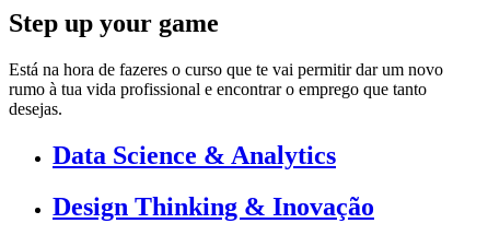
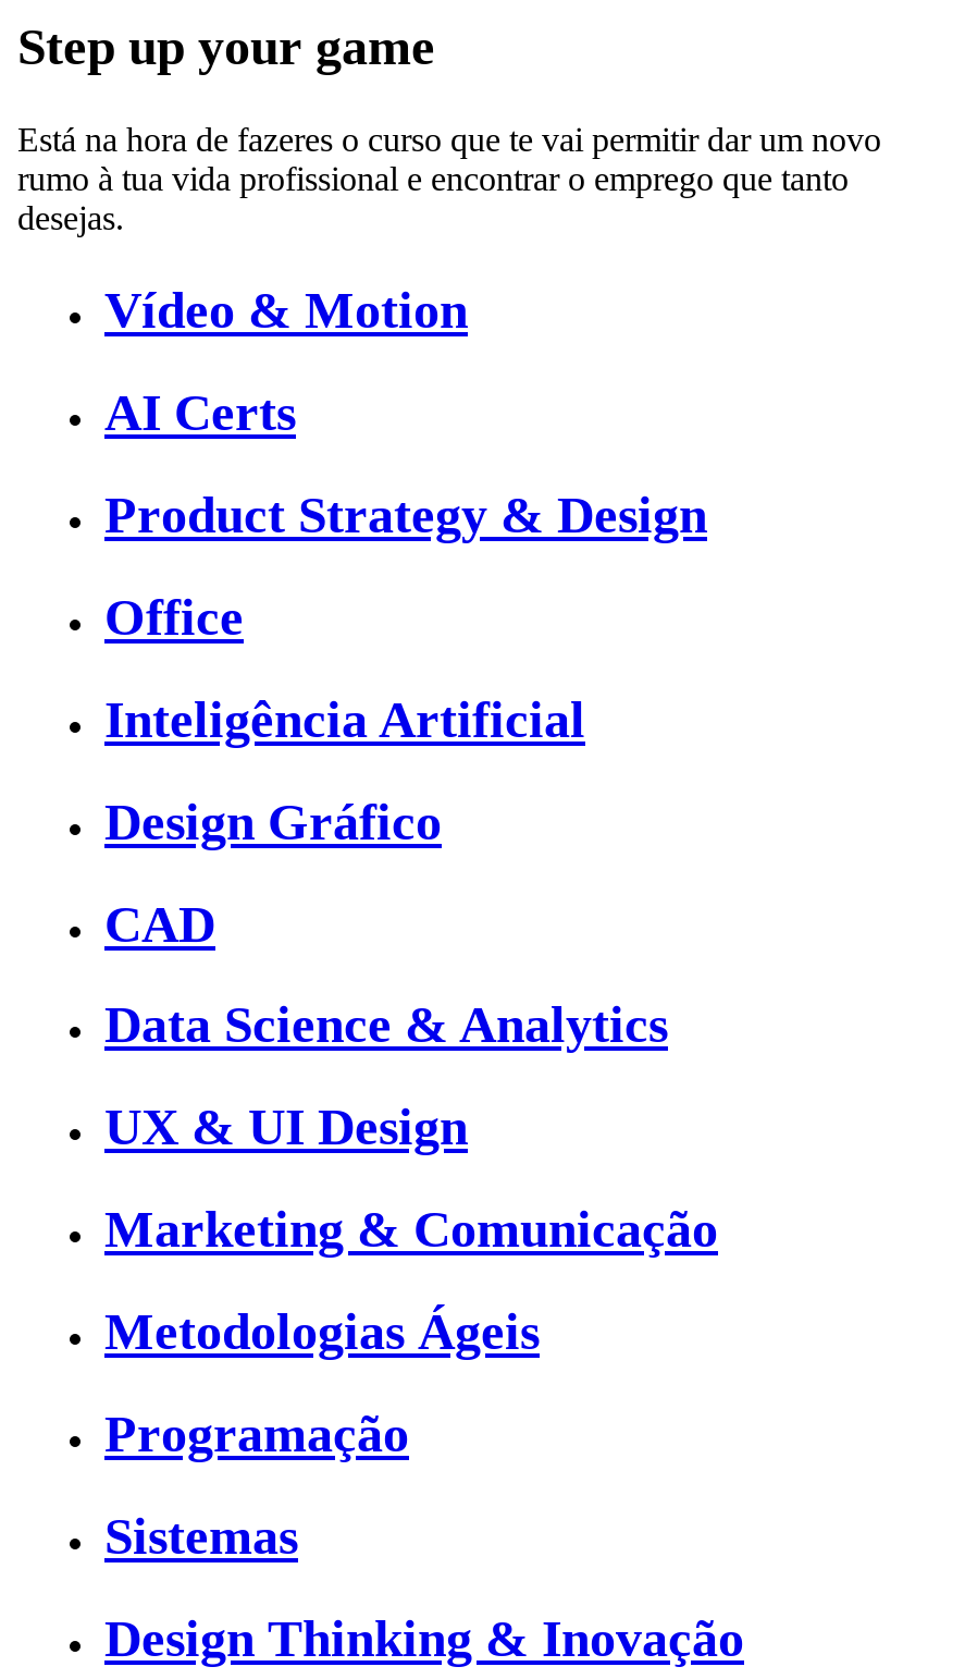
+ Vídeo & Motion
+ AI Certs
+ Product Strategy & Design
+ Office
+ Inteligência Artificial
+ Design Gráfico
+ CAD

+ UX & UI Design
+ Marketing & Comunicação
+ Metodologias Ágeis
+ Programação
+ Sistemas
